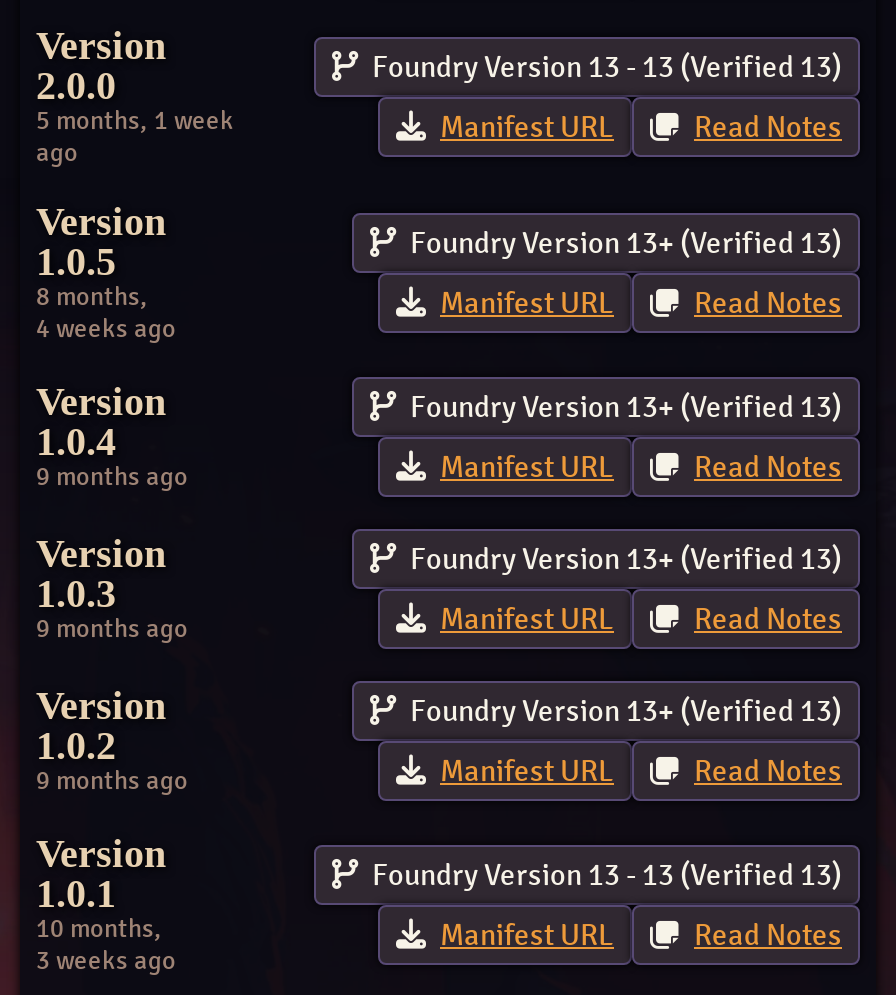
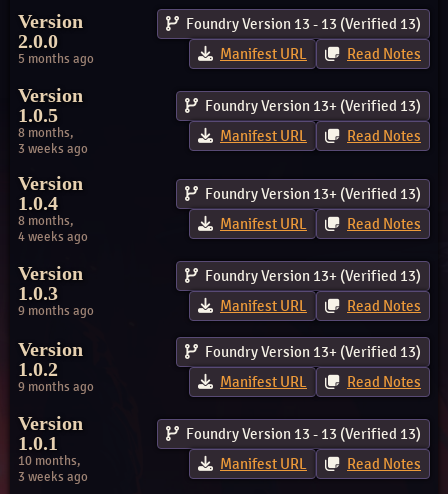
- 5 months, 1 week
- ago
+ 5 months ago

- 4 weeks ago
+ 3 weeks ago

- 9 months ago
+ 8 months,
+ 4 weeks ago
